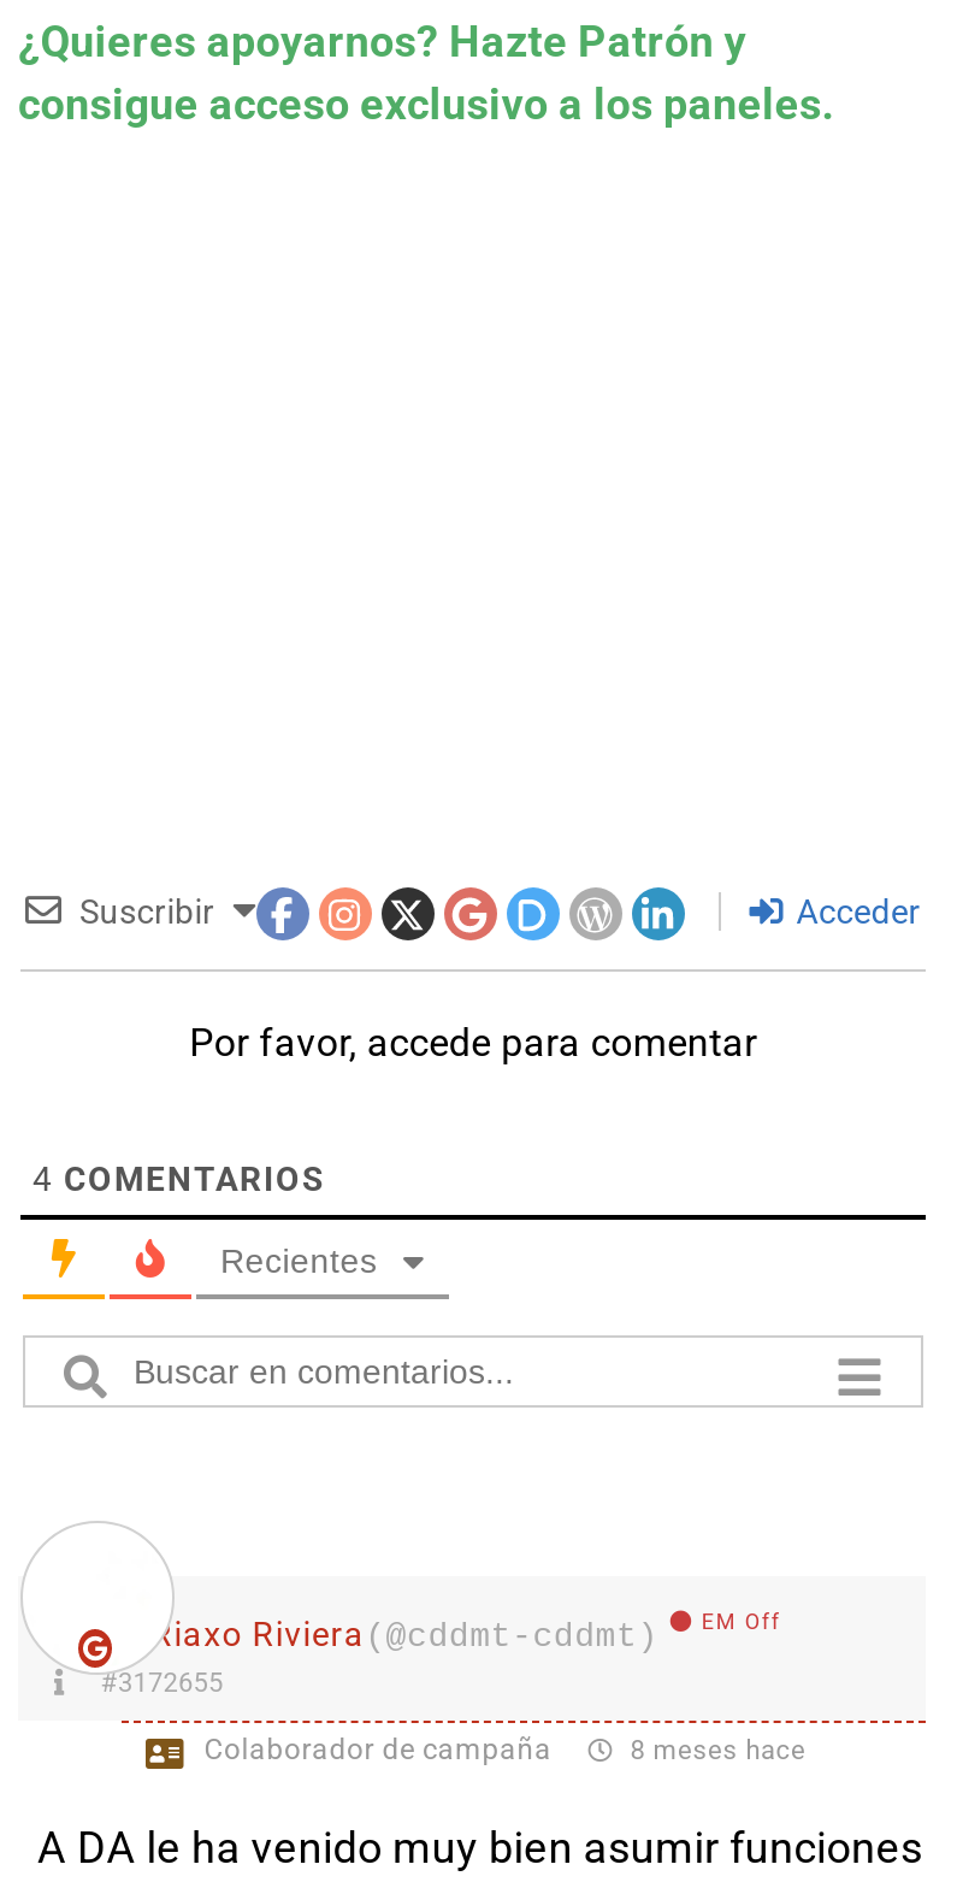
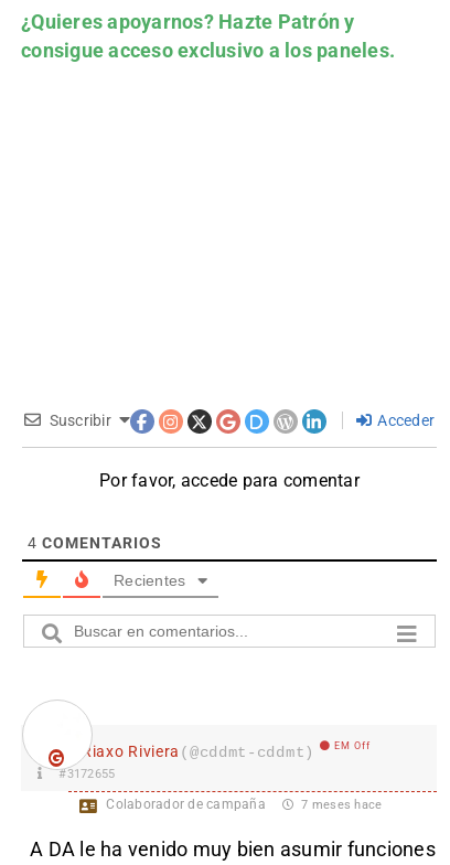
- 8 meses hace
+ 7 meses hace
